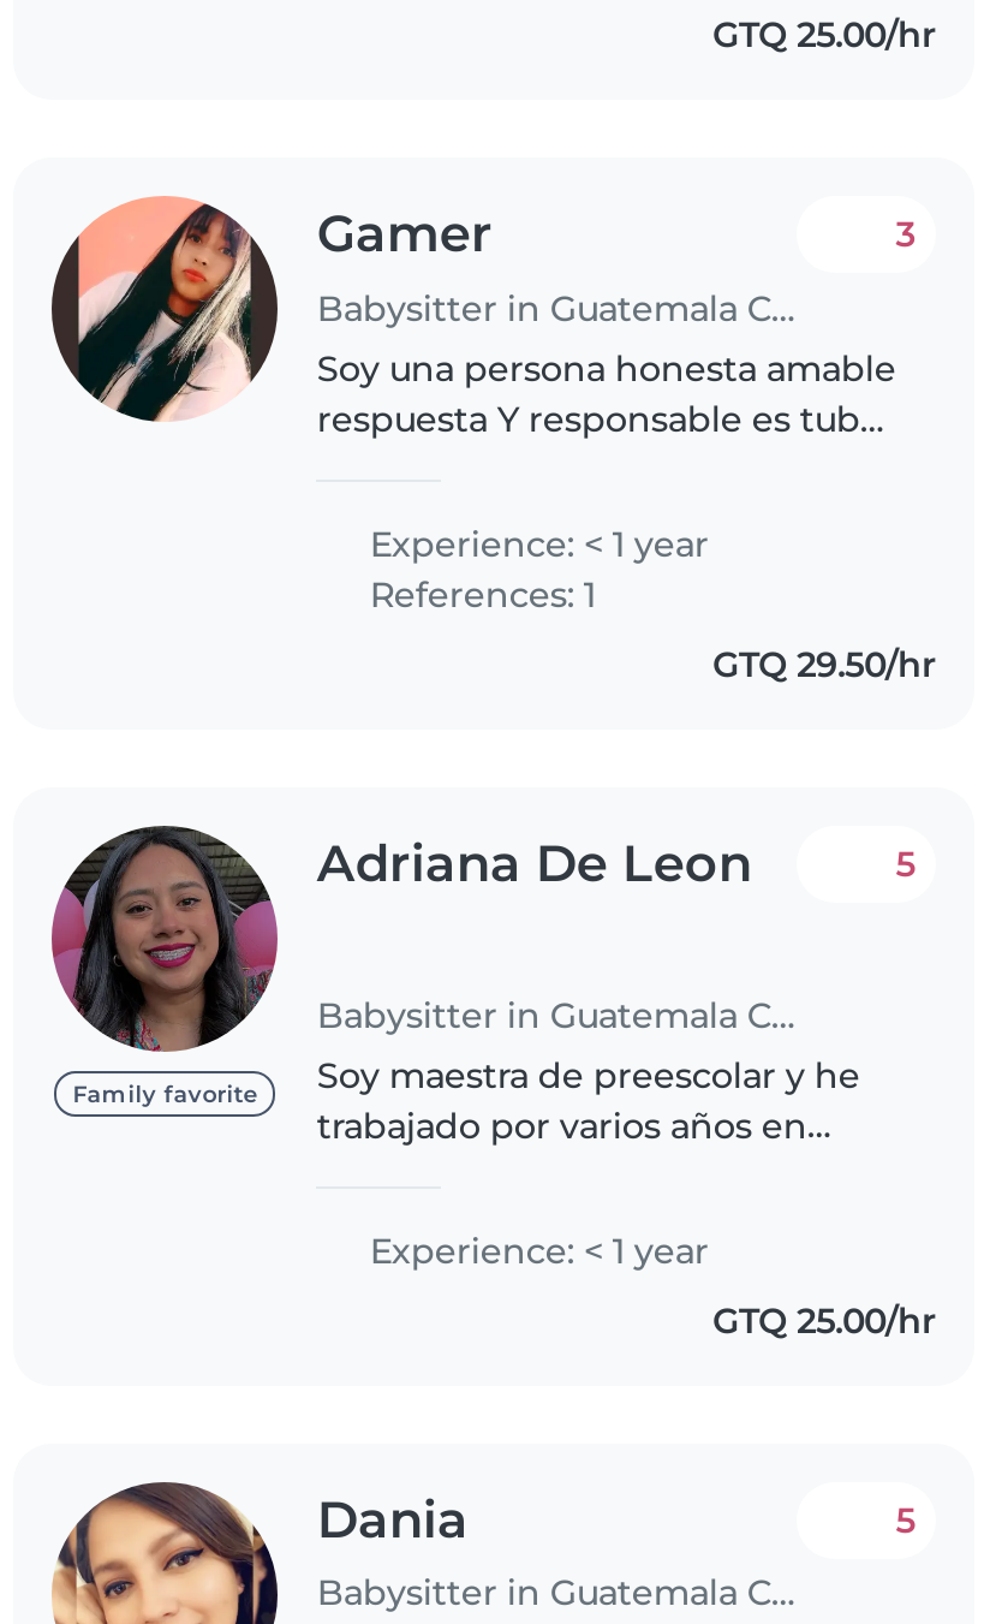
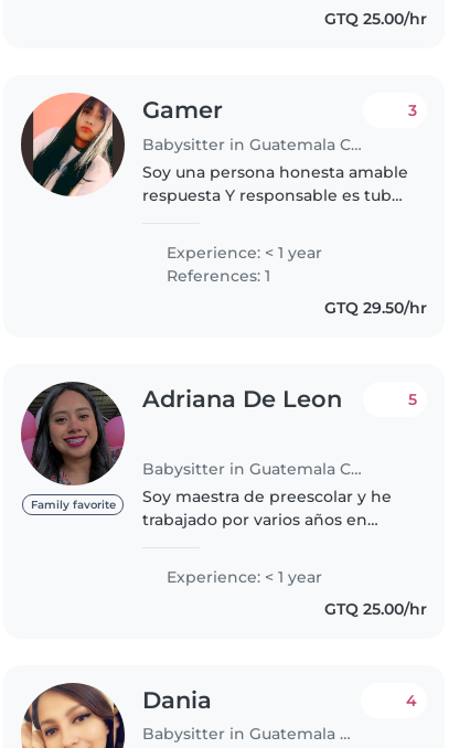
- 5
+ 4
